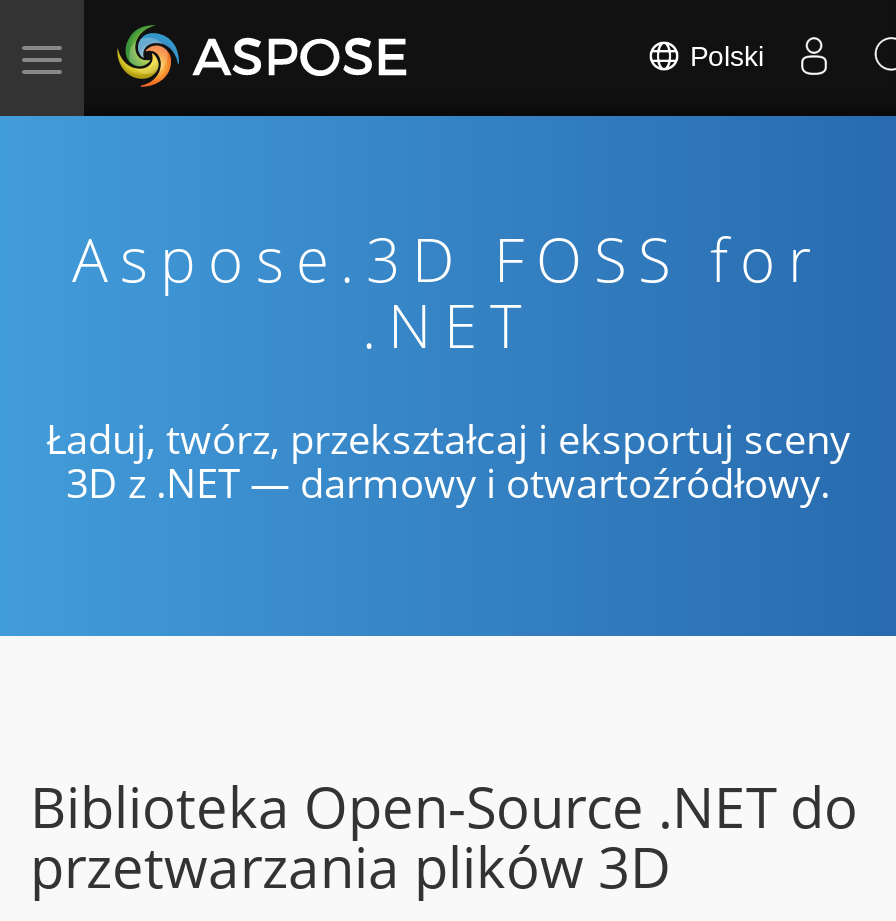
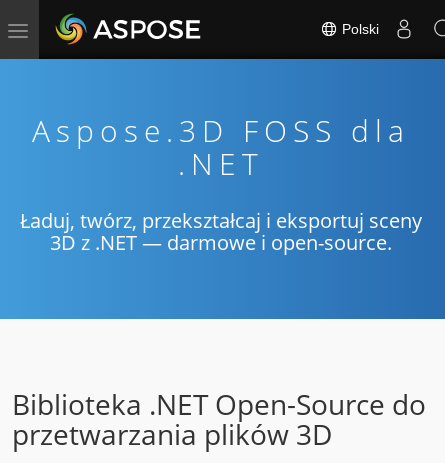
- Aspose.3D FOSS for
+ Aspose.3D FOSS dla

- 3D z .NET — darmowy i otwartoźródłowy.
+ 3D z .NET — darmowe i open-source.

- Biblioteka Open-Source .NET do
+ Biblioteka .NET Open-Source do
